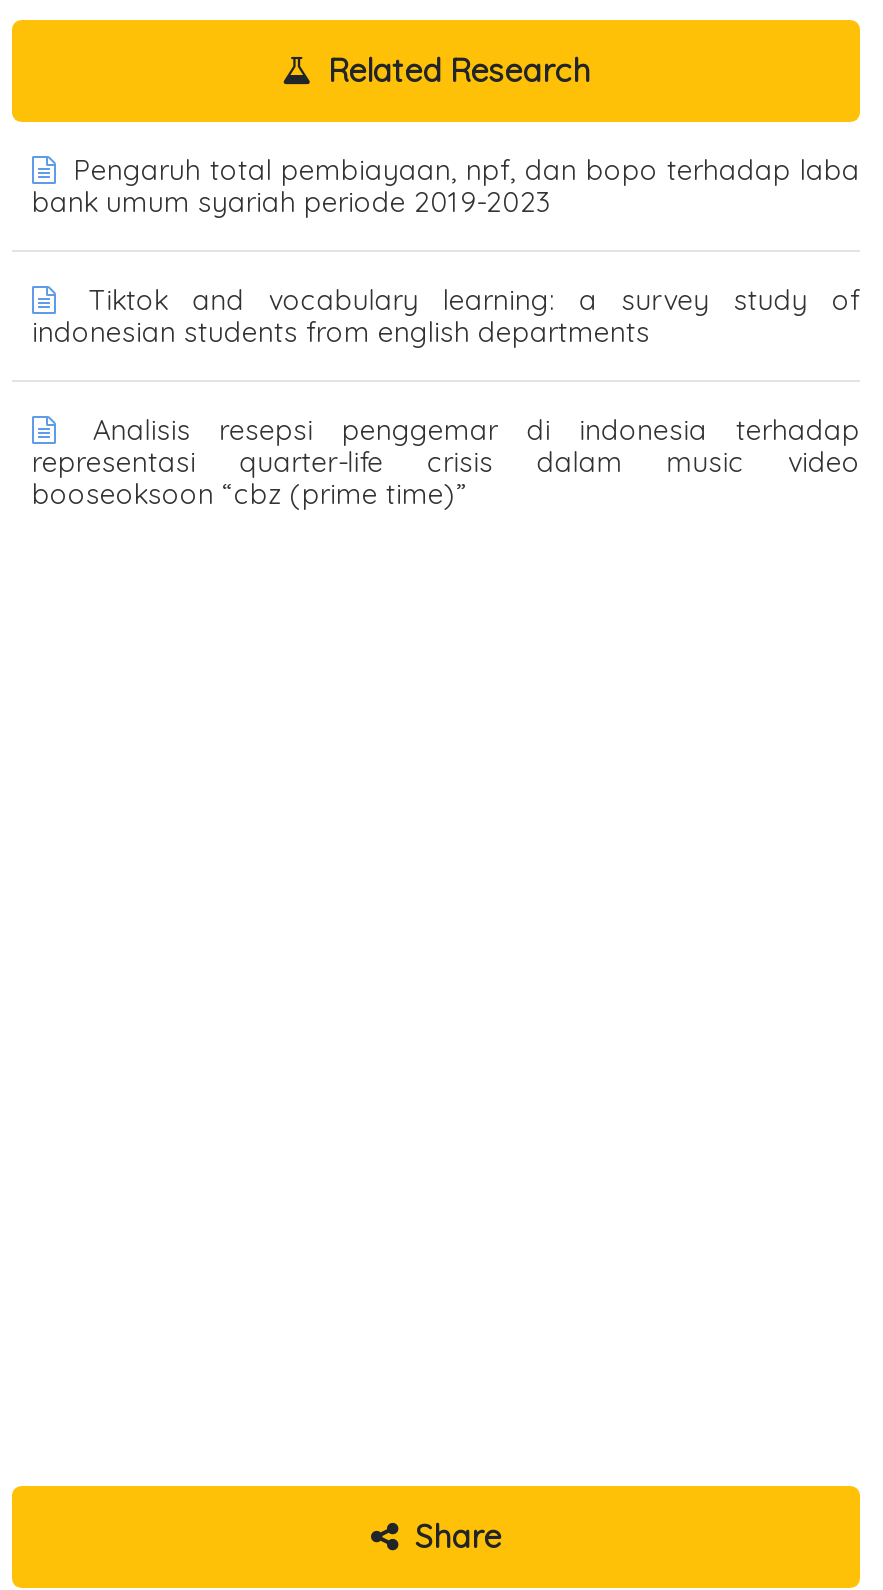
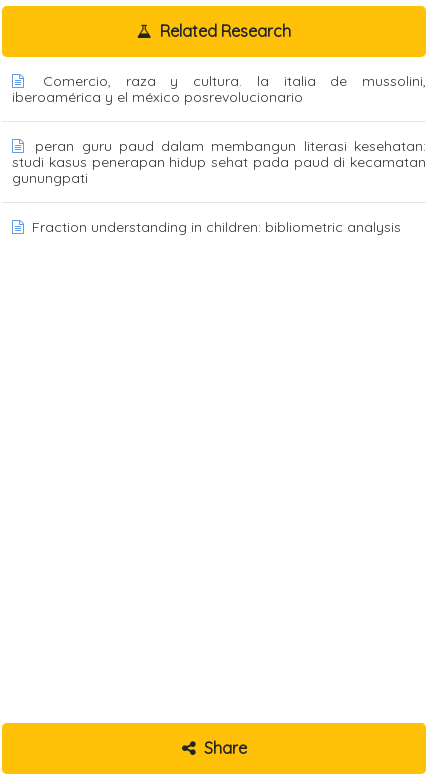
- Pengaruh total pembiayaan, npf, dan bopo terhadap laba
- bank umum syariah periode 2019-2023
+ Comercio, raza y cultura. la italia de mussolini,
+ iberoamérica y el méxico posrevolucionario

- Tiktok and vocabulary learning: a survey study of
- indonesian students from english departments
+ peran guru paud dalam membangun literasi kesehatan:
+ studi kasus penerapan hidup sehat pada paud di kecamatan
+ gunungpati

- Analisis resepsi penggemar di indonesia terhadap
- representasi quarter-life crisis dalam music video
- booseoksoon “cbz (prime time)”
+ Fraction understanding in children: bibliometric analysis
